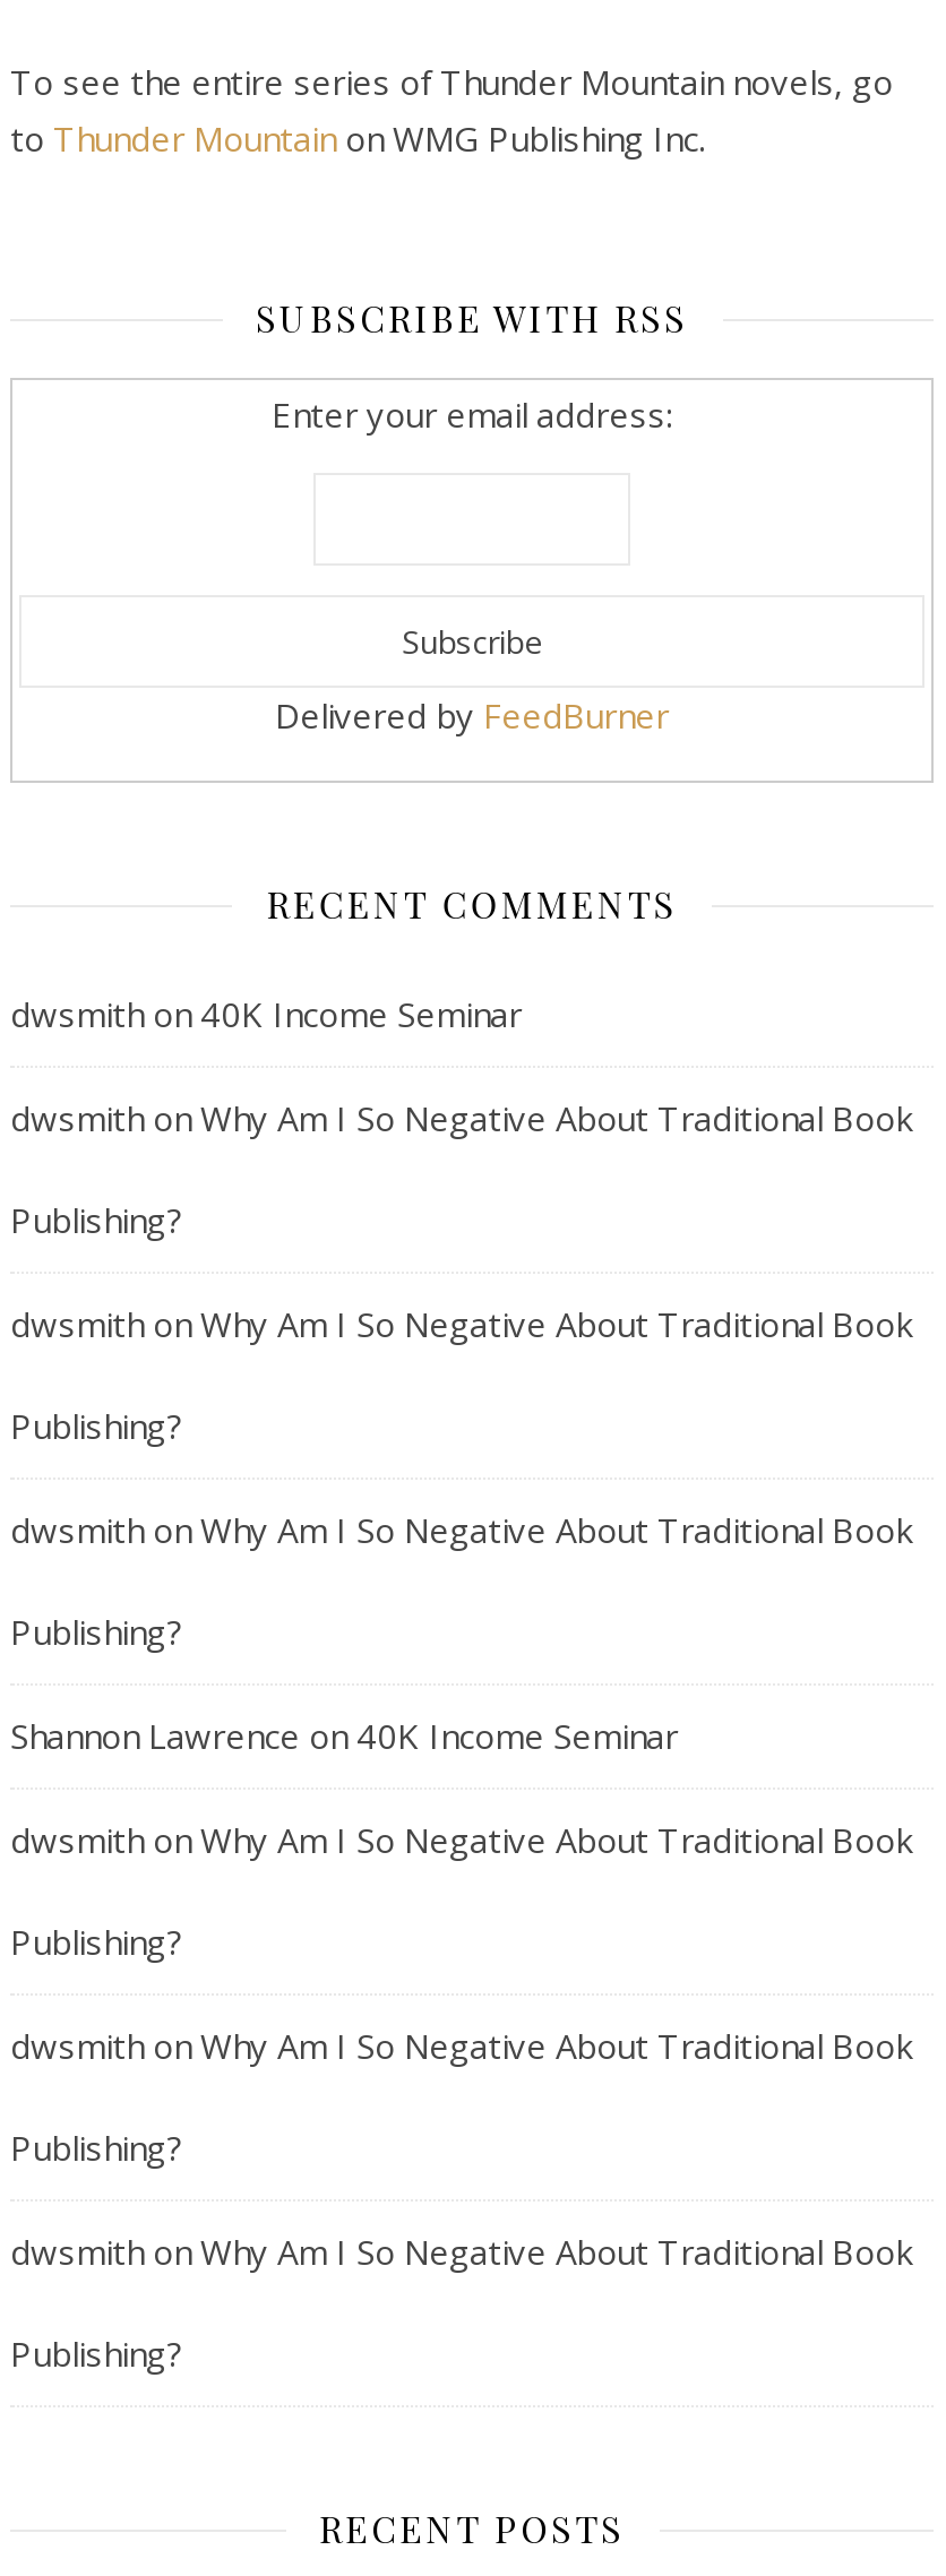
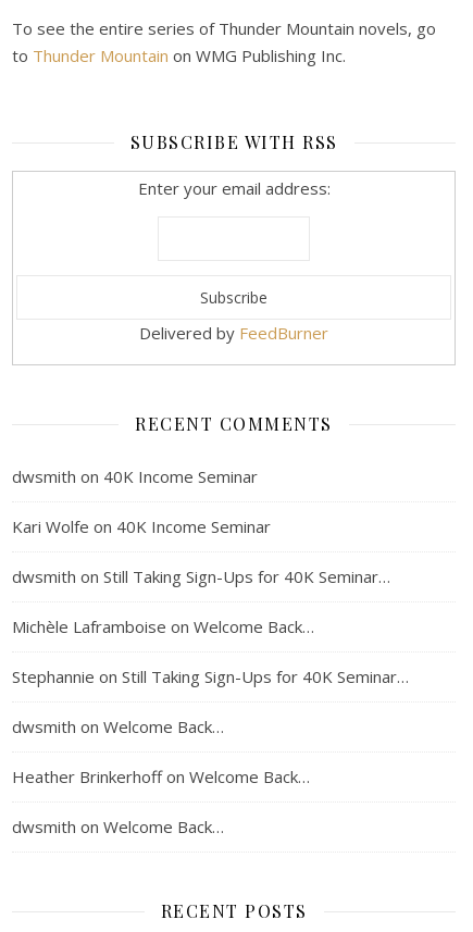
- dwsmith on Why Am I So Negative About Traditional Book
- Publishing?
- dwsmith on Why Am I So Negative About Traditional Book
- Publishing?
- dwsmith on Why Am I So Negative About Traditional Book
- Publishing?
- Shannon Lawrence on 40K Income Seminar
- dwsmith on Why Am I So Negative About Traditional Book
- Publishing?
- dwsmith on Why Am I So Negative About Traditional Book
- Publishing?
- dwsmith on Why Am I So Negative About Traditional Book
- Publishing?
+ Kari Wolfe on 40K Income Seminar
+ dwsmith on Still Taking Sign-Ups for 40K Seminar…
+ Michèle Laframboise on Welcome Back…
+ Stephannie on Still Taking Sign-Ups for 40K Seminar…
+ dwsmith on Welcome Back…
+ Heather Brinkerhoff on Welcome Back…
+ dwsmith on Welcome Back…
